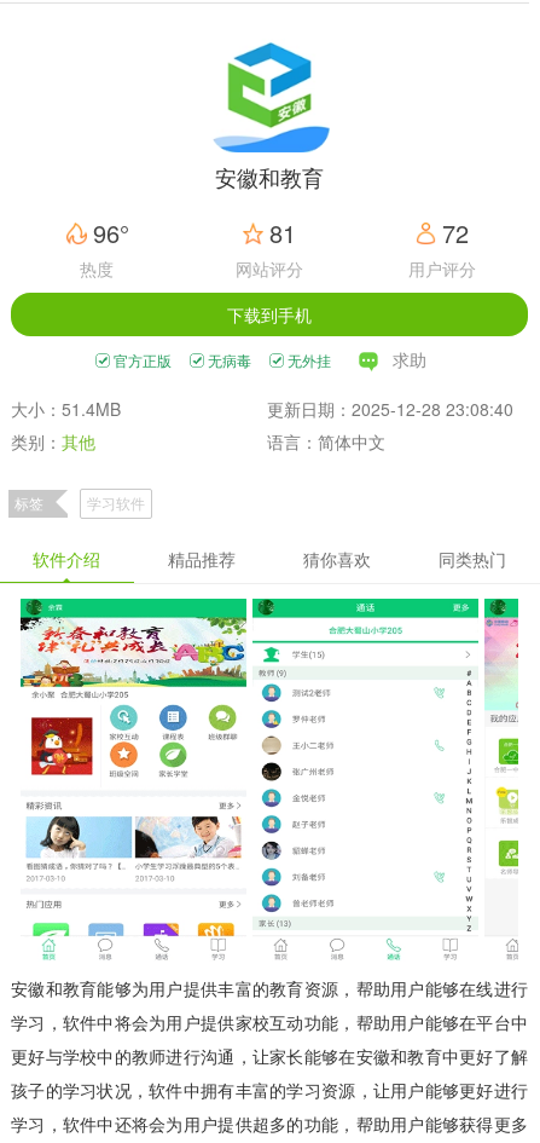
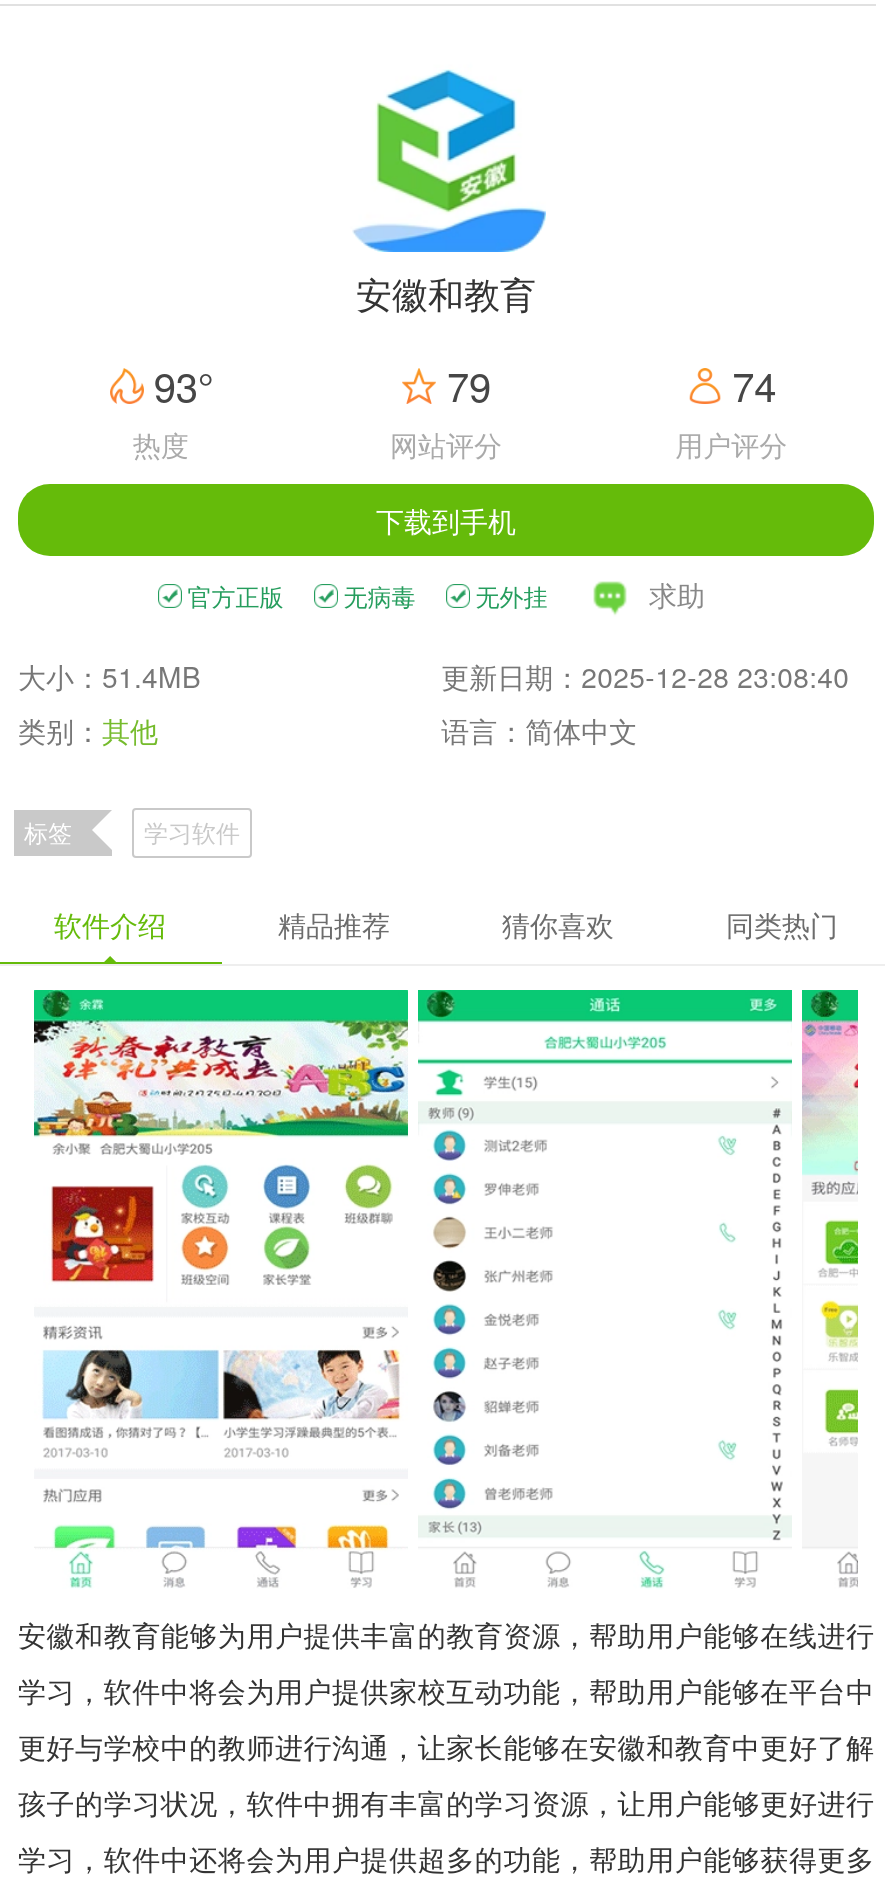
- 96°
+ 93°

- 81
+ 79

- 72
+ 74
